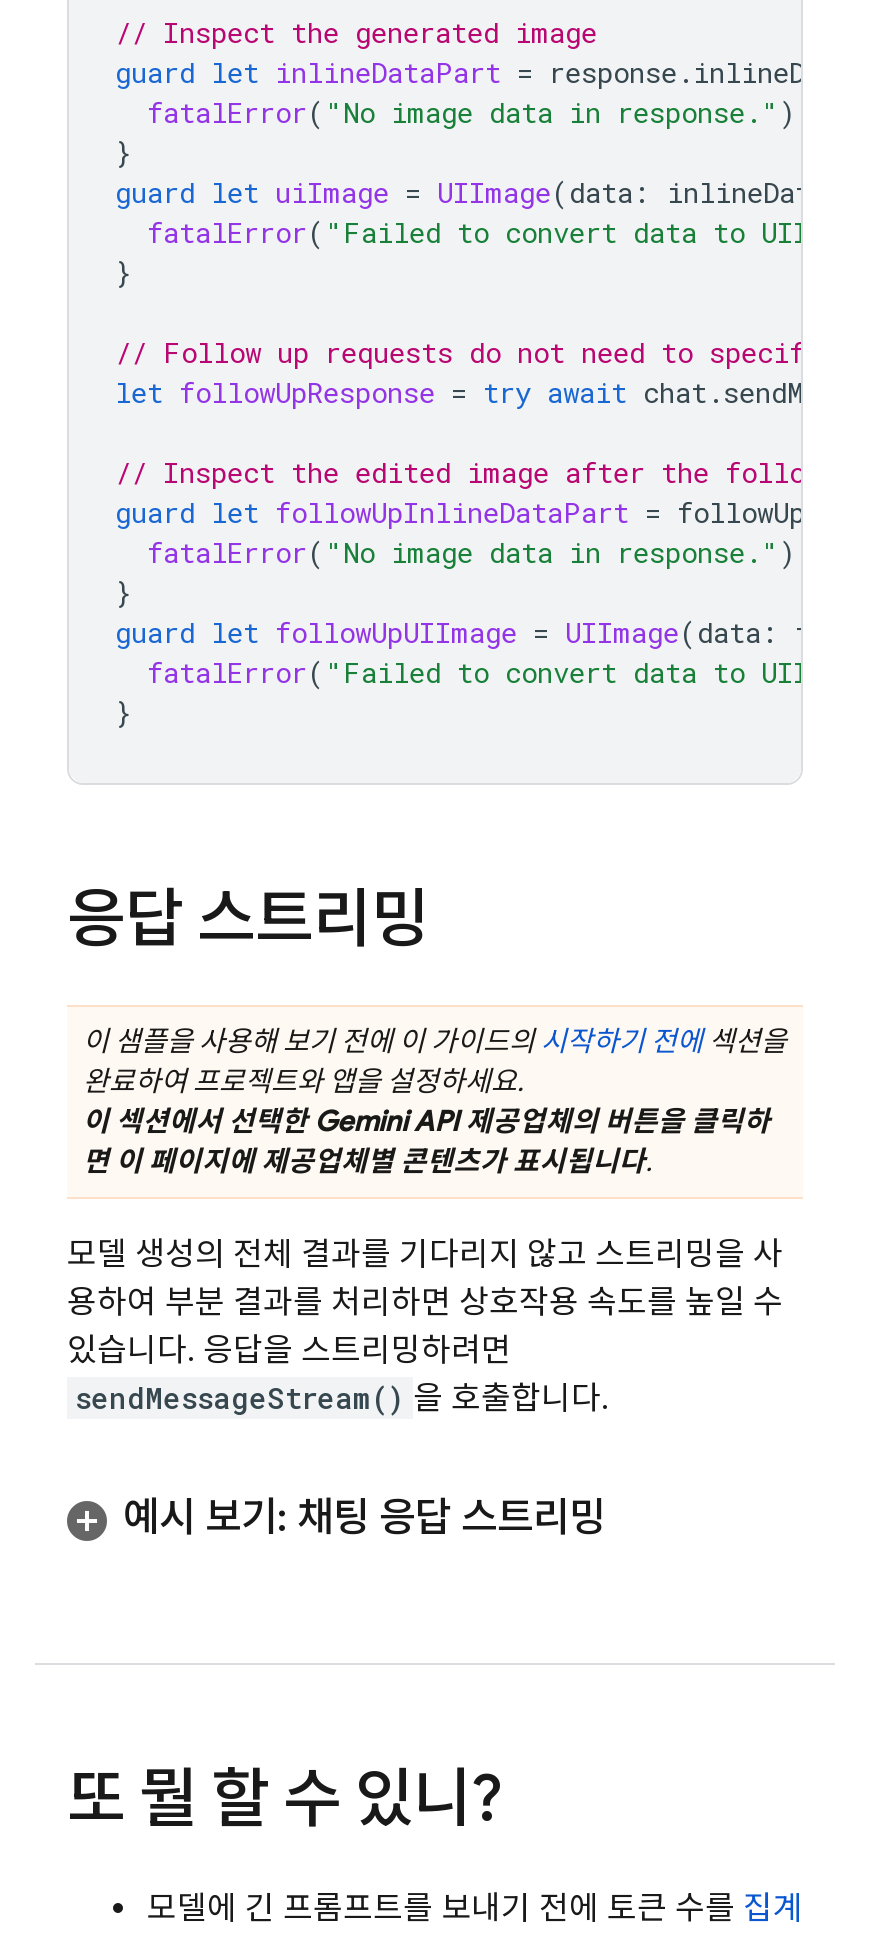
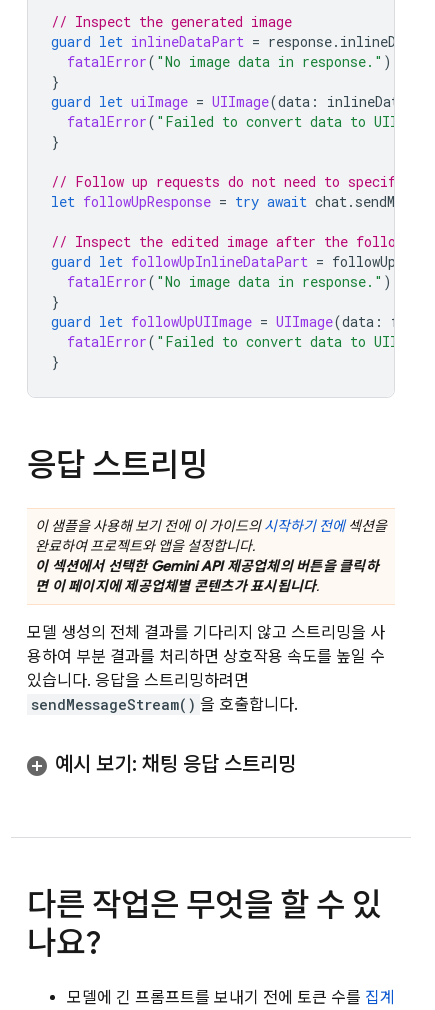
- 완료하여 프로젝트와 앱을 설정하세요.
+ 완료하여 프로젝트와 앱을 설정합니다.

- 또 뭘 할 수 있니?
+ 다른 작업은 무엇을 할 수 있
+ 나요?
